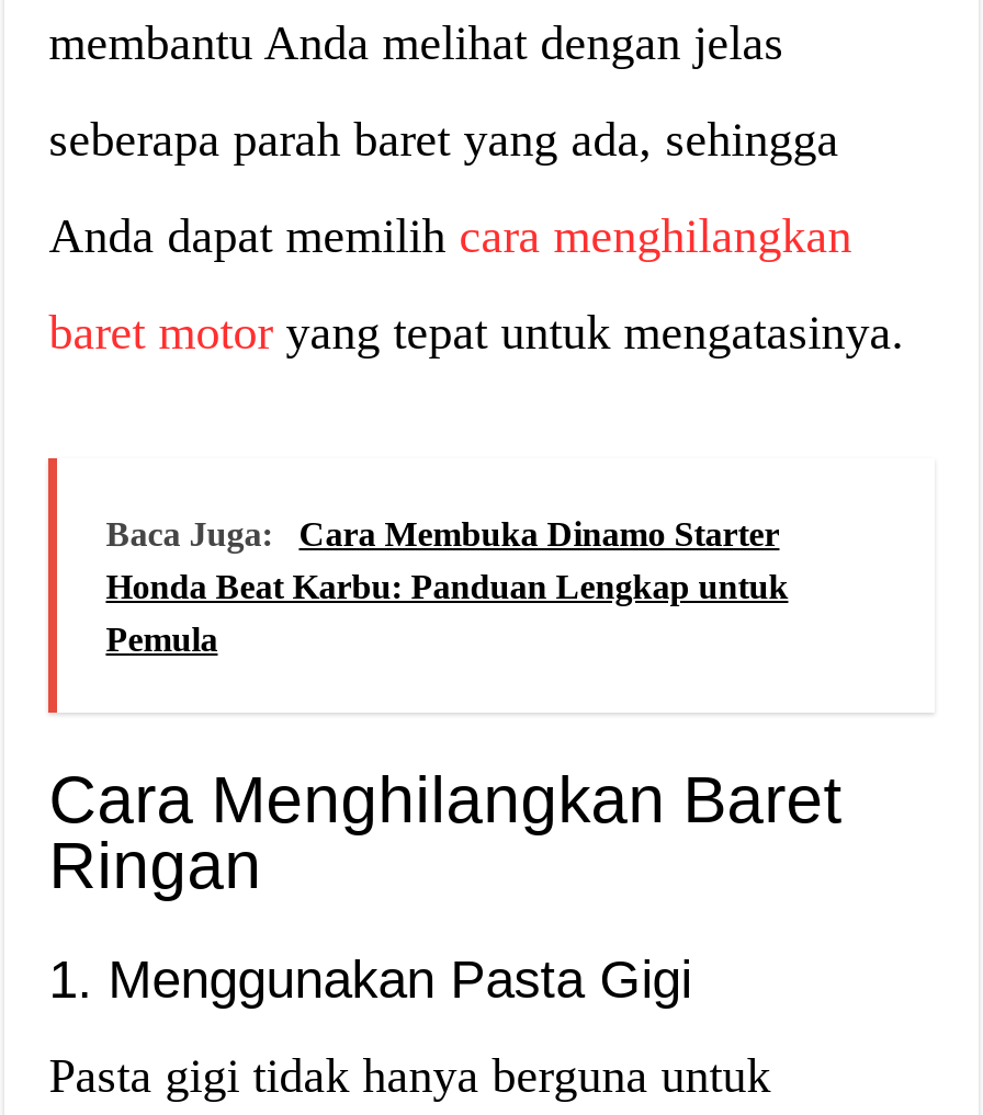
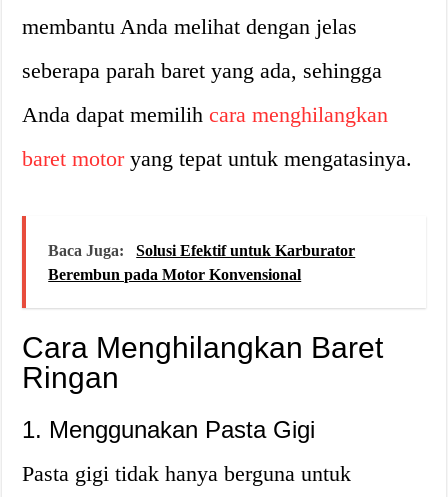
- Cara Membuka Dinamo Starter
- Honda Beat Karbu: Panduan Lengkap untuk
- Pemula
+ Solusi Efektif untuk Karburator
+ Berembun pada Motor Konvensional
